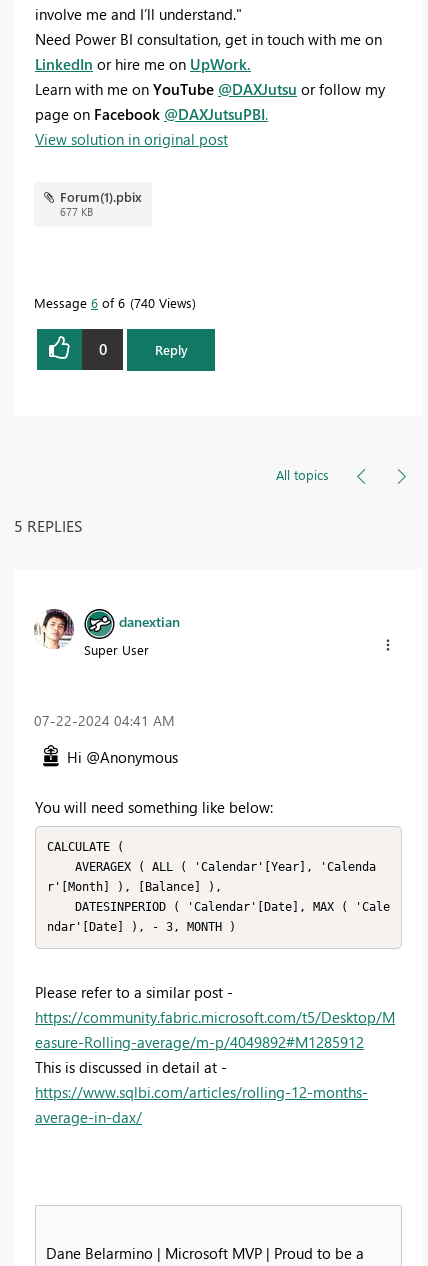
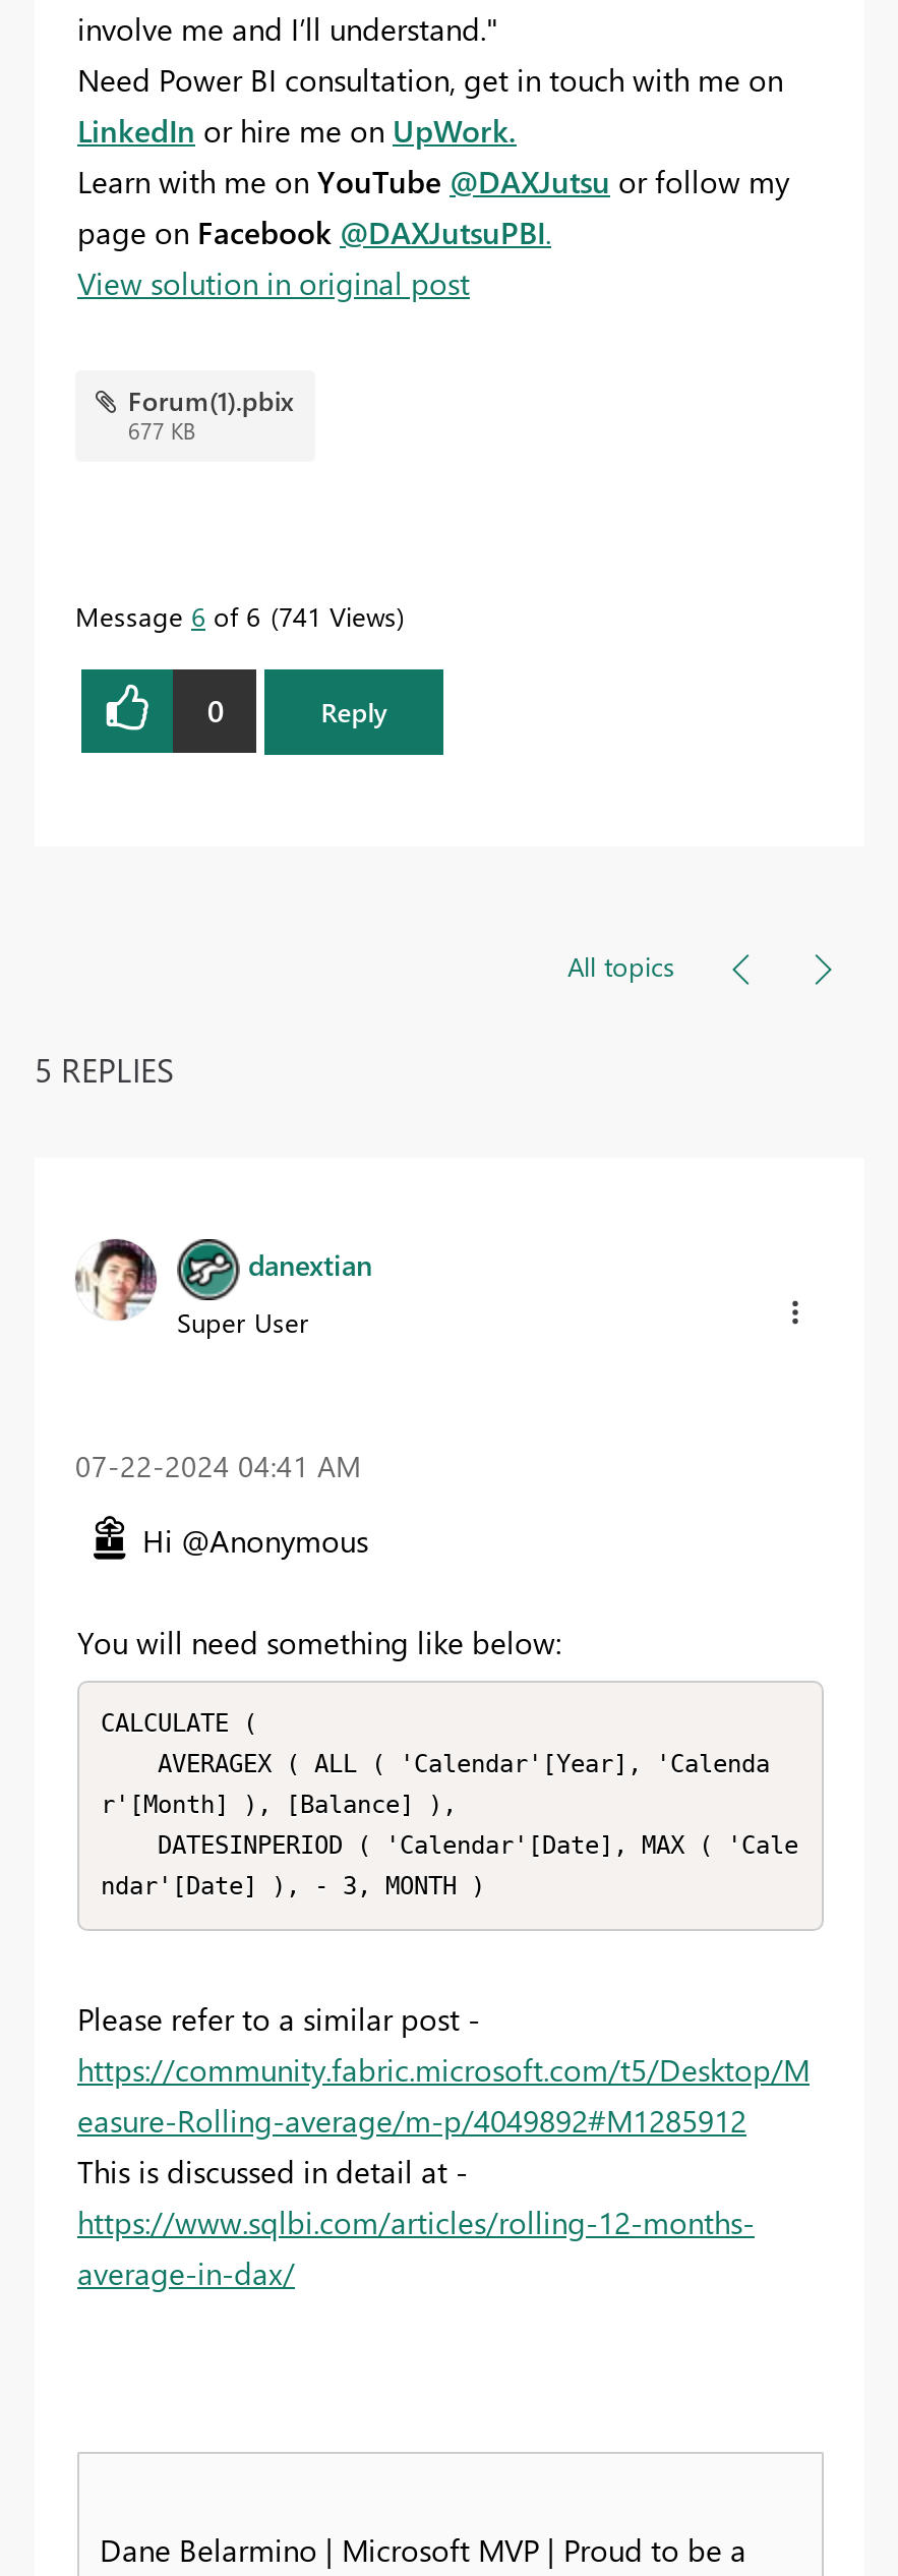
- Message 6 of 6 740 Views
+ Message 6 of 6 741 Views
